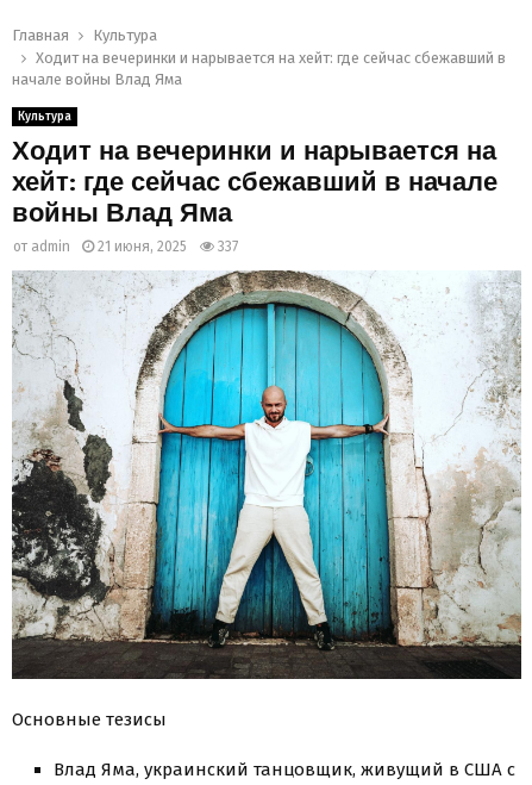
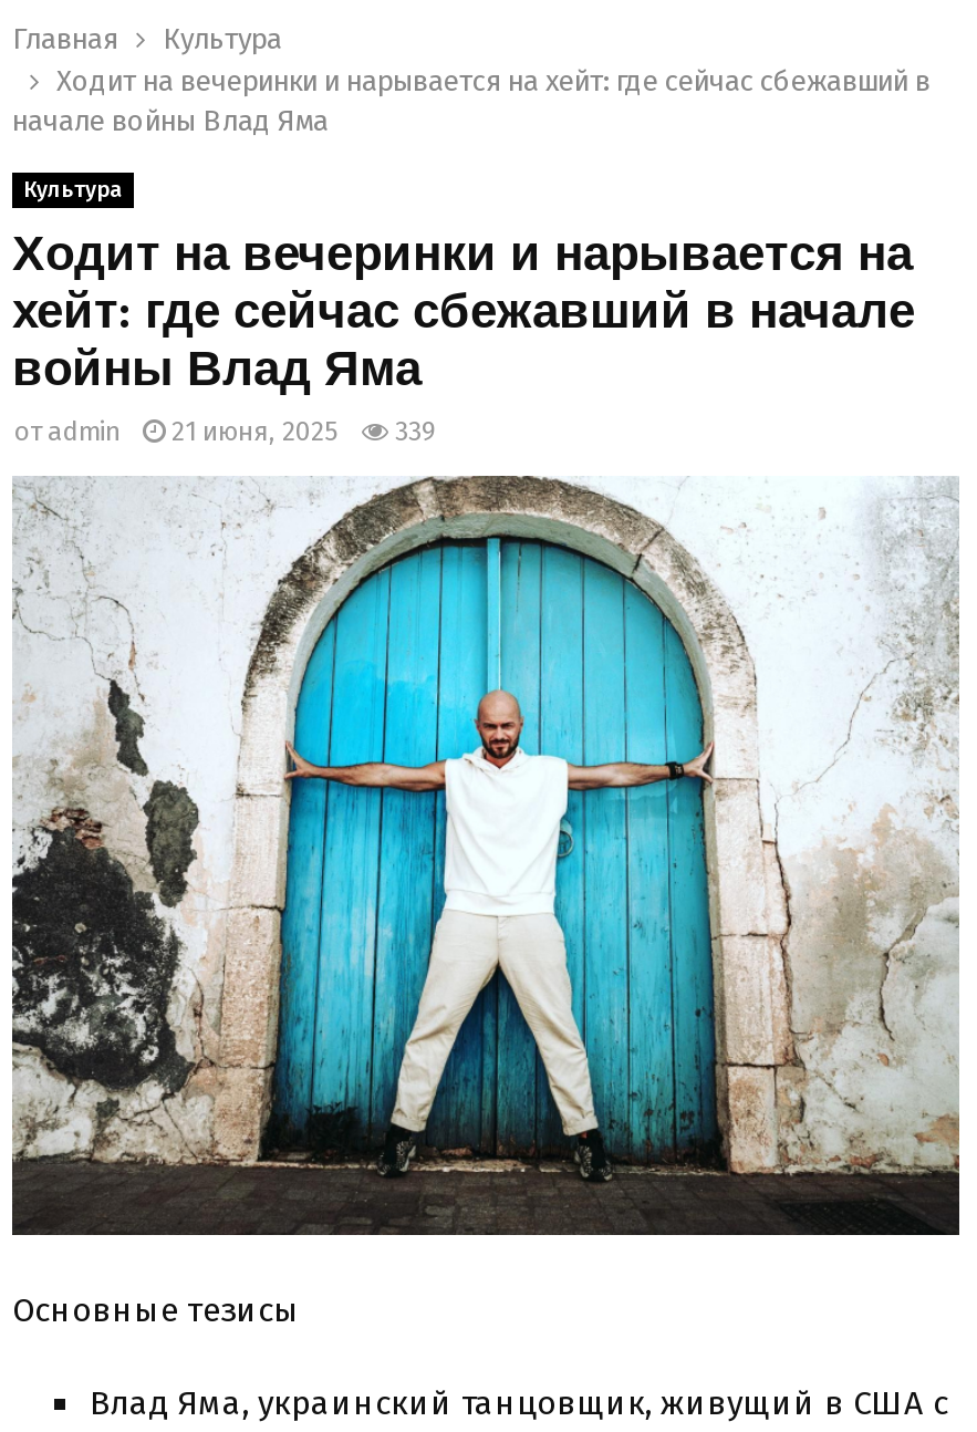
- 337
+ 339
